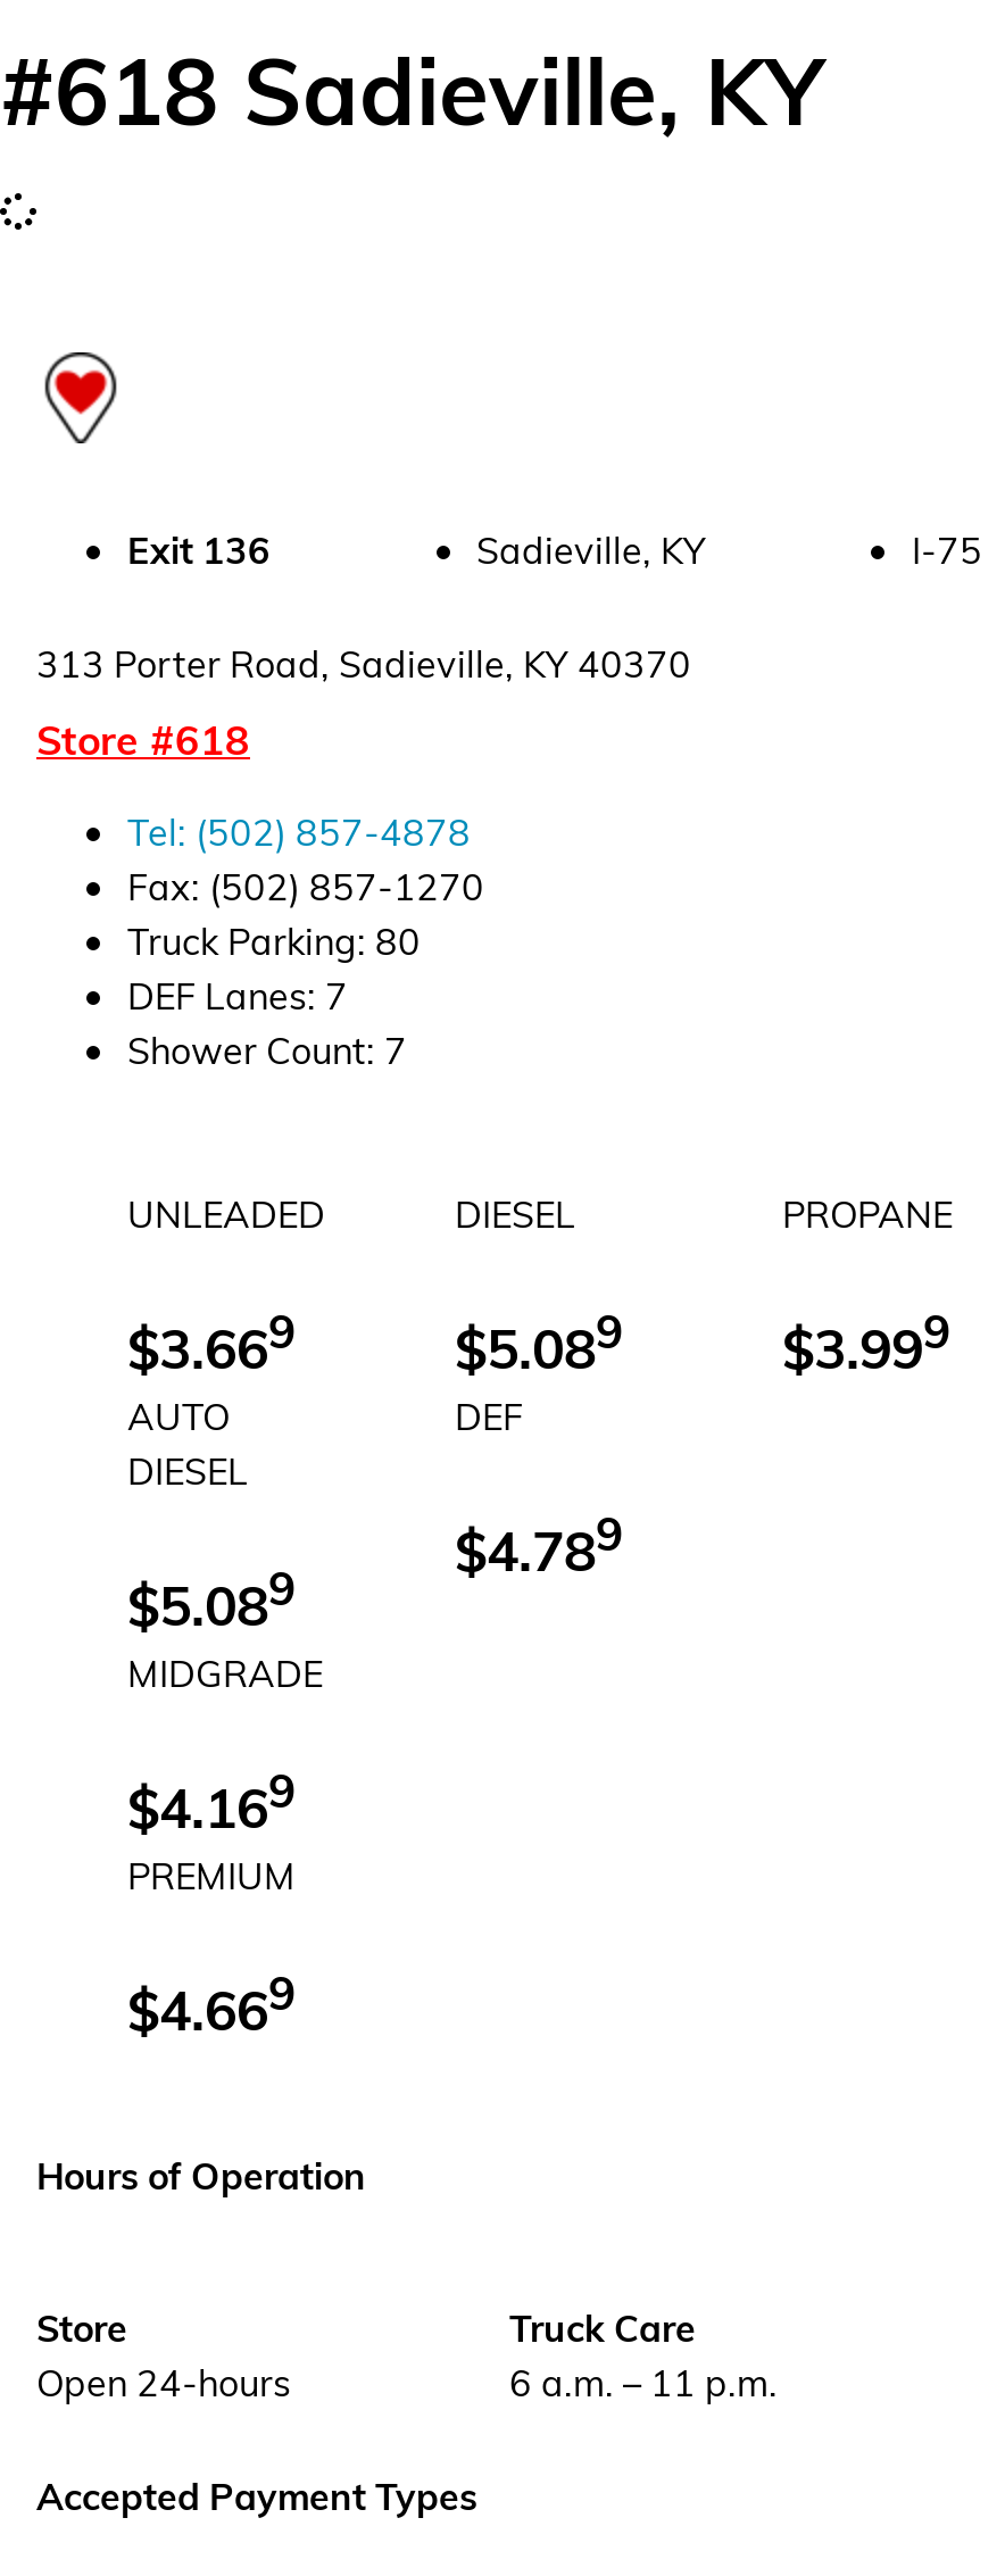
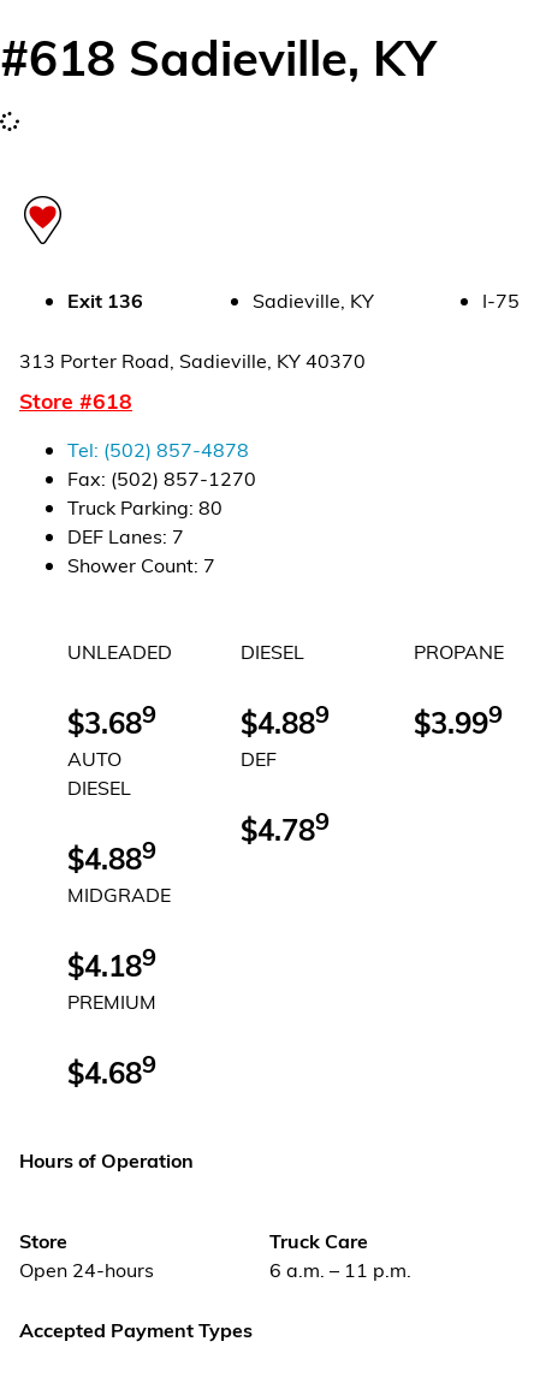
- $3.669
+ $3.689

- $5.089
+ $4.889

- $5.089
+ $4.889

- $4.169
+ $4.189

- $4.669
+ $4.689
